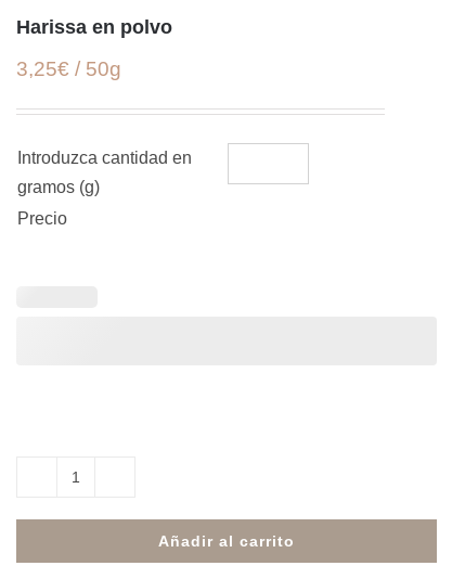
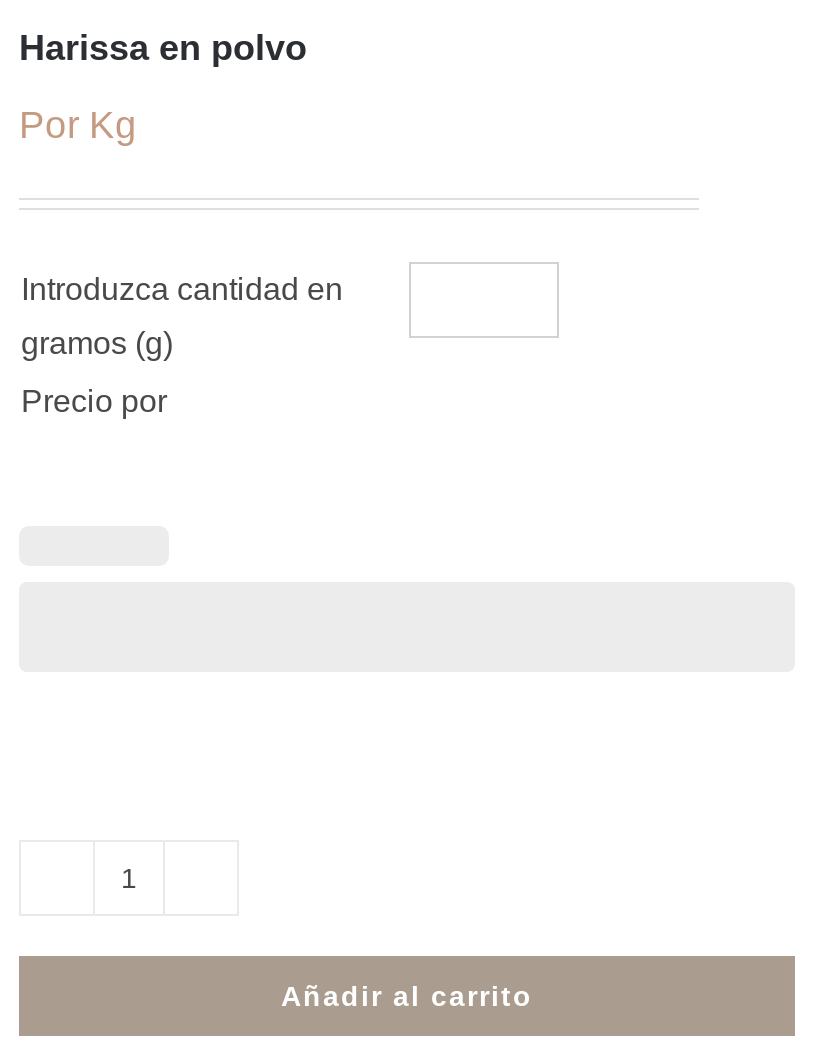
- 3,25€ / 50g
+ Por Kg

- Precio
+ Precio por
